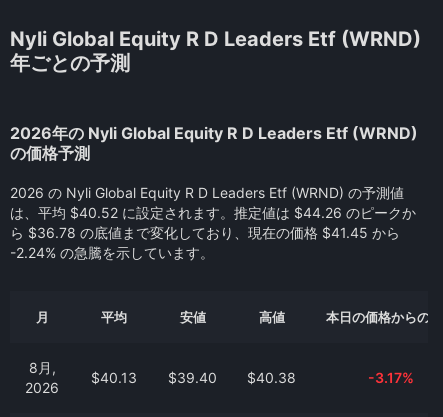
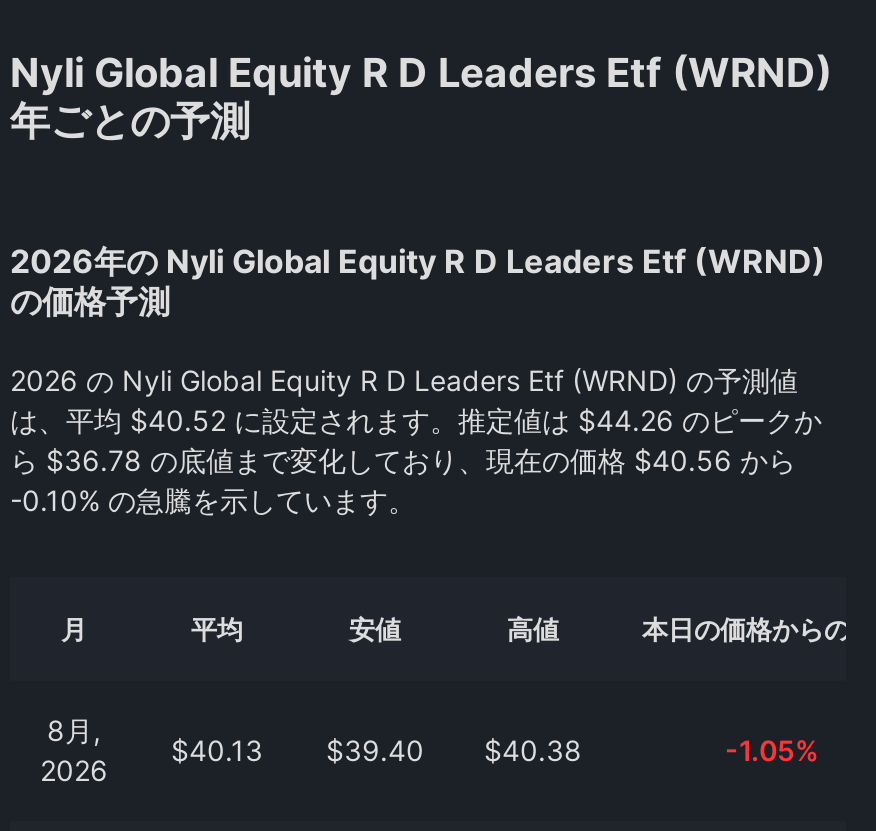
- ら $36.78 の底値まで変化しており、現在の価格 $41.45 から
+ ら $36.78 の底値まで変化しており、現在の価格 $40.56 から

- -2.24% の急騰を示しています。
+ -0.10% の急騰を示しています。

- -3.17%
+ -1.05%
